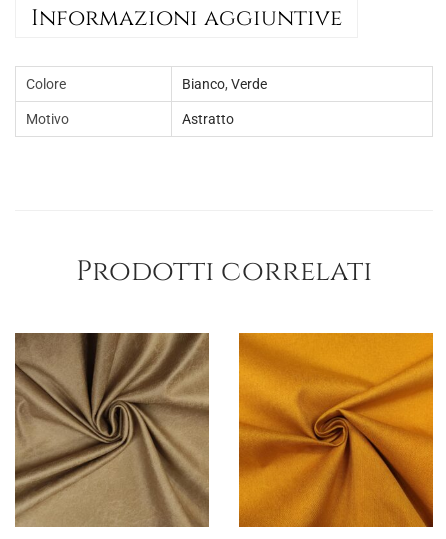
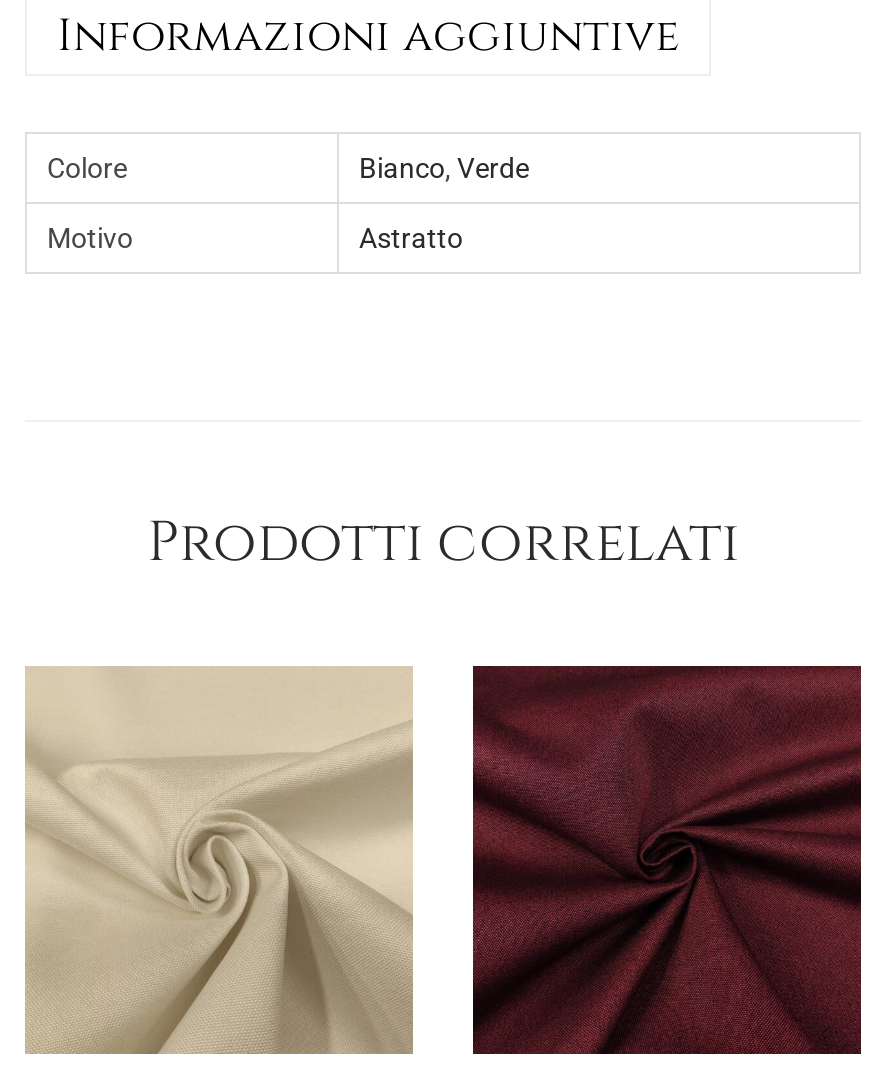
- [image]
+ [image]

- [image]
+ [image]
